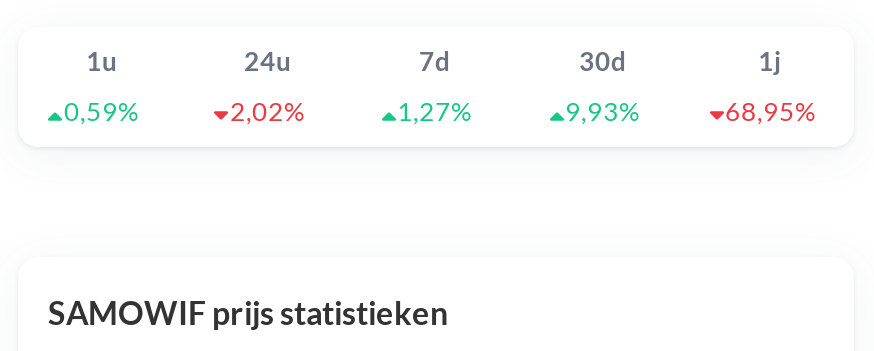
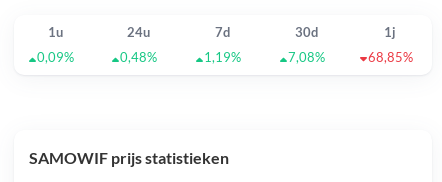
- 0,59%
+ 0,09%

- 2,02%
+ 0,48%

- 1,27%
+ 1,19%

- 9,93%
+ 7,08%

- 68,95%
+ 68,85%
